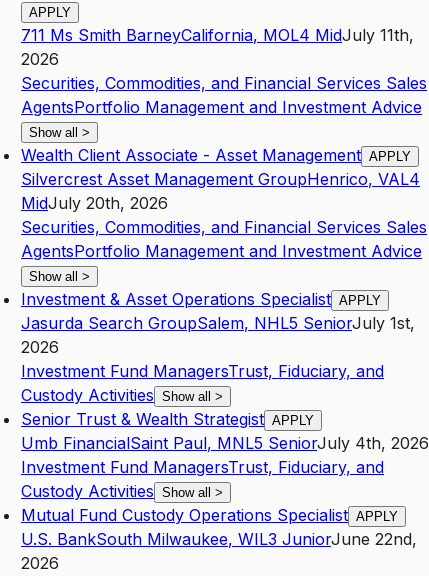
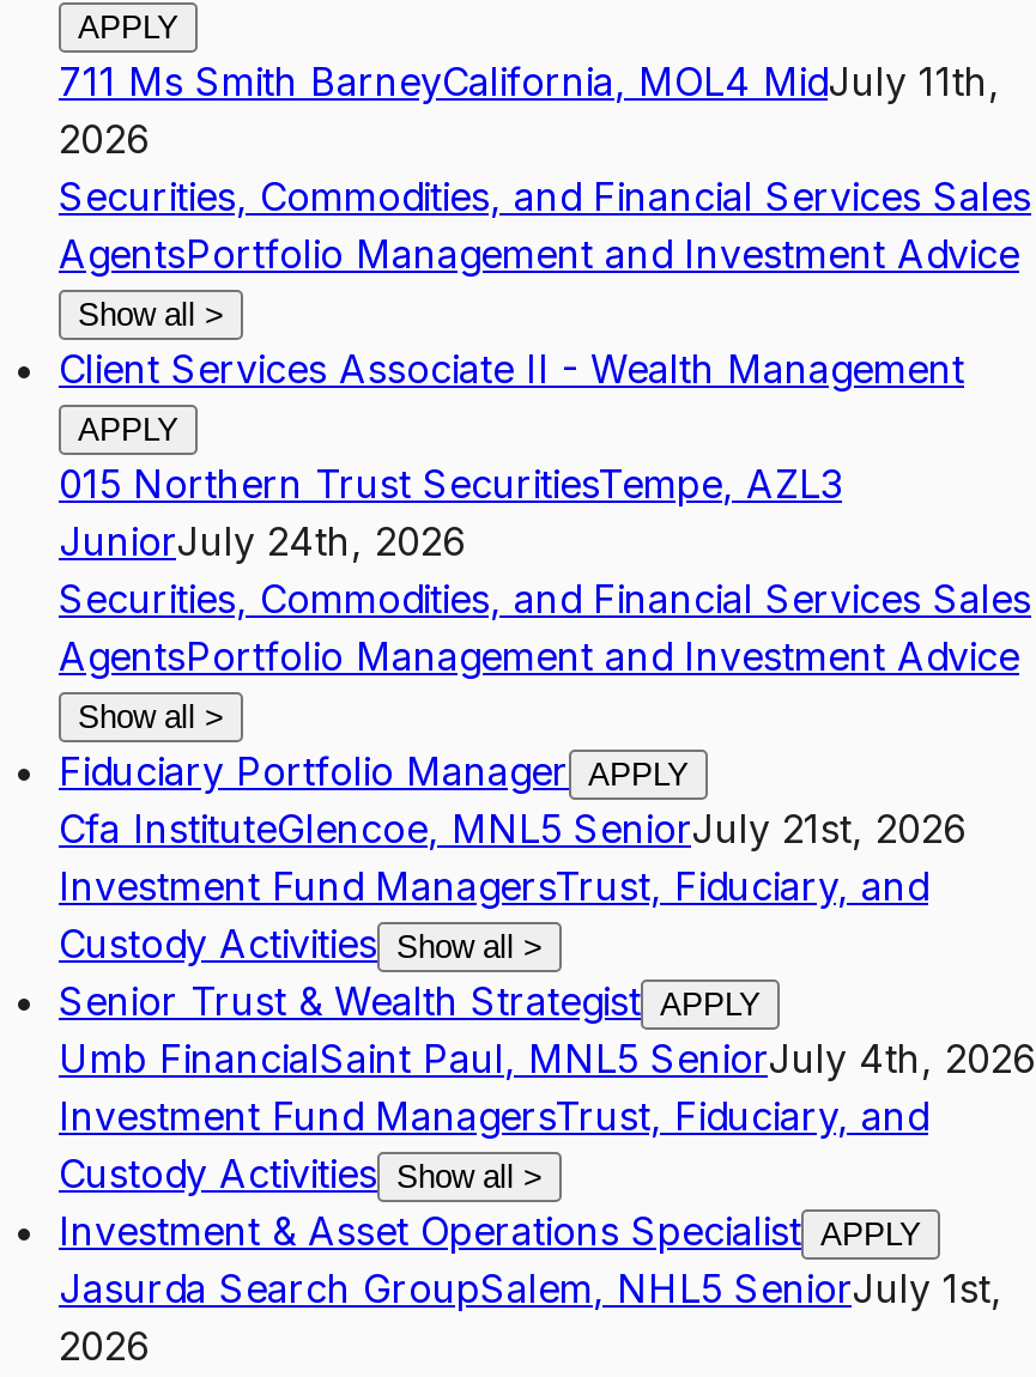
- Wealth Client Associate - Asset Management APPLY
- Silvercrest Asset Management GroupHenrico, VAL4
- MidJuly 20th, 2026
+ Client Services Associate II - Wealth Management
+ APPLY
+ 015 Northern Trust SecuritiesTempe, AZL3
+ JuniorJuly 24th, 2026

moved down: Securities, Commodities, and Financial Services Sales | AgentsPortfolio Management and Investment Advice | Show all >

moved down: Investment & Asset Operations Specialist APPLY | Jasurda Search GroupSalem, NH L5 SeniorJuly 1st,

- 2026
+ Fiduciary Portfolio Manager APPLY
+ Cfa InstituteGlencoe, MN L5 SeniorJuly 21st, 2026

- Mutual Fund Custody Operations Specialist APPLY
- U.S. BankSouth Milwaukee, WI L3 JuniorJune 22nd,
